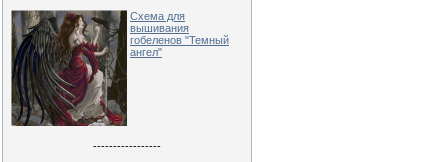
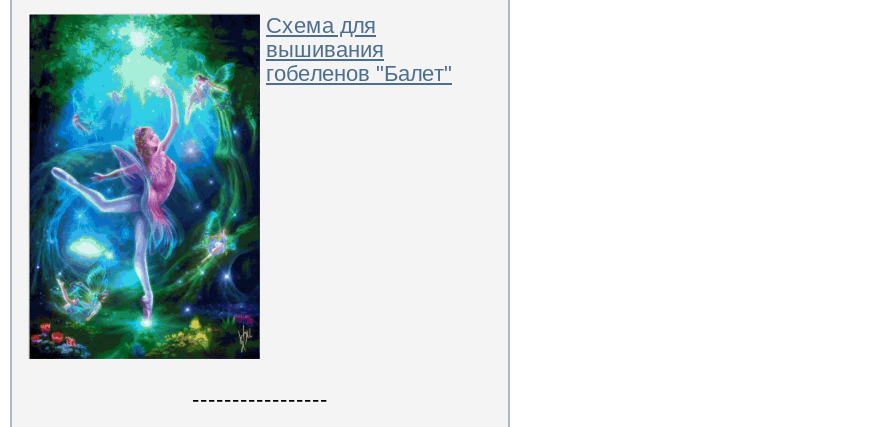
- [image]
- гобеленов "Темный
- ангел"
+ [image]
+ гобеленов "Балет"
